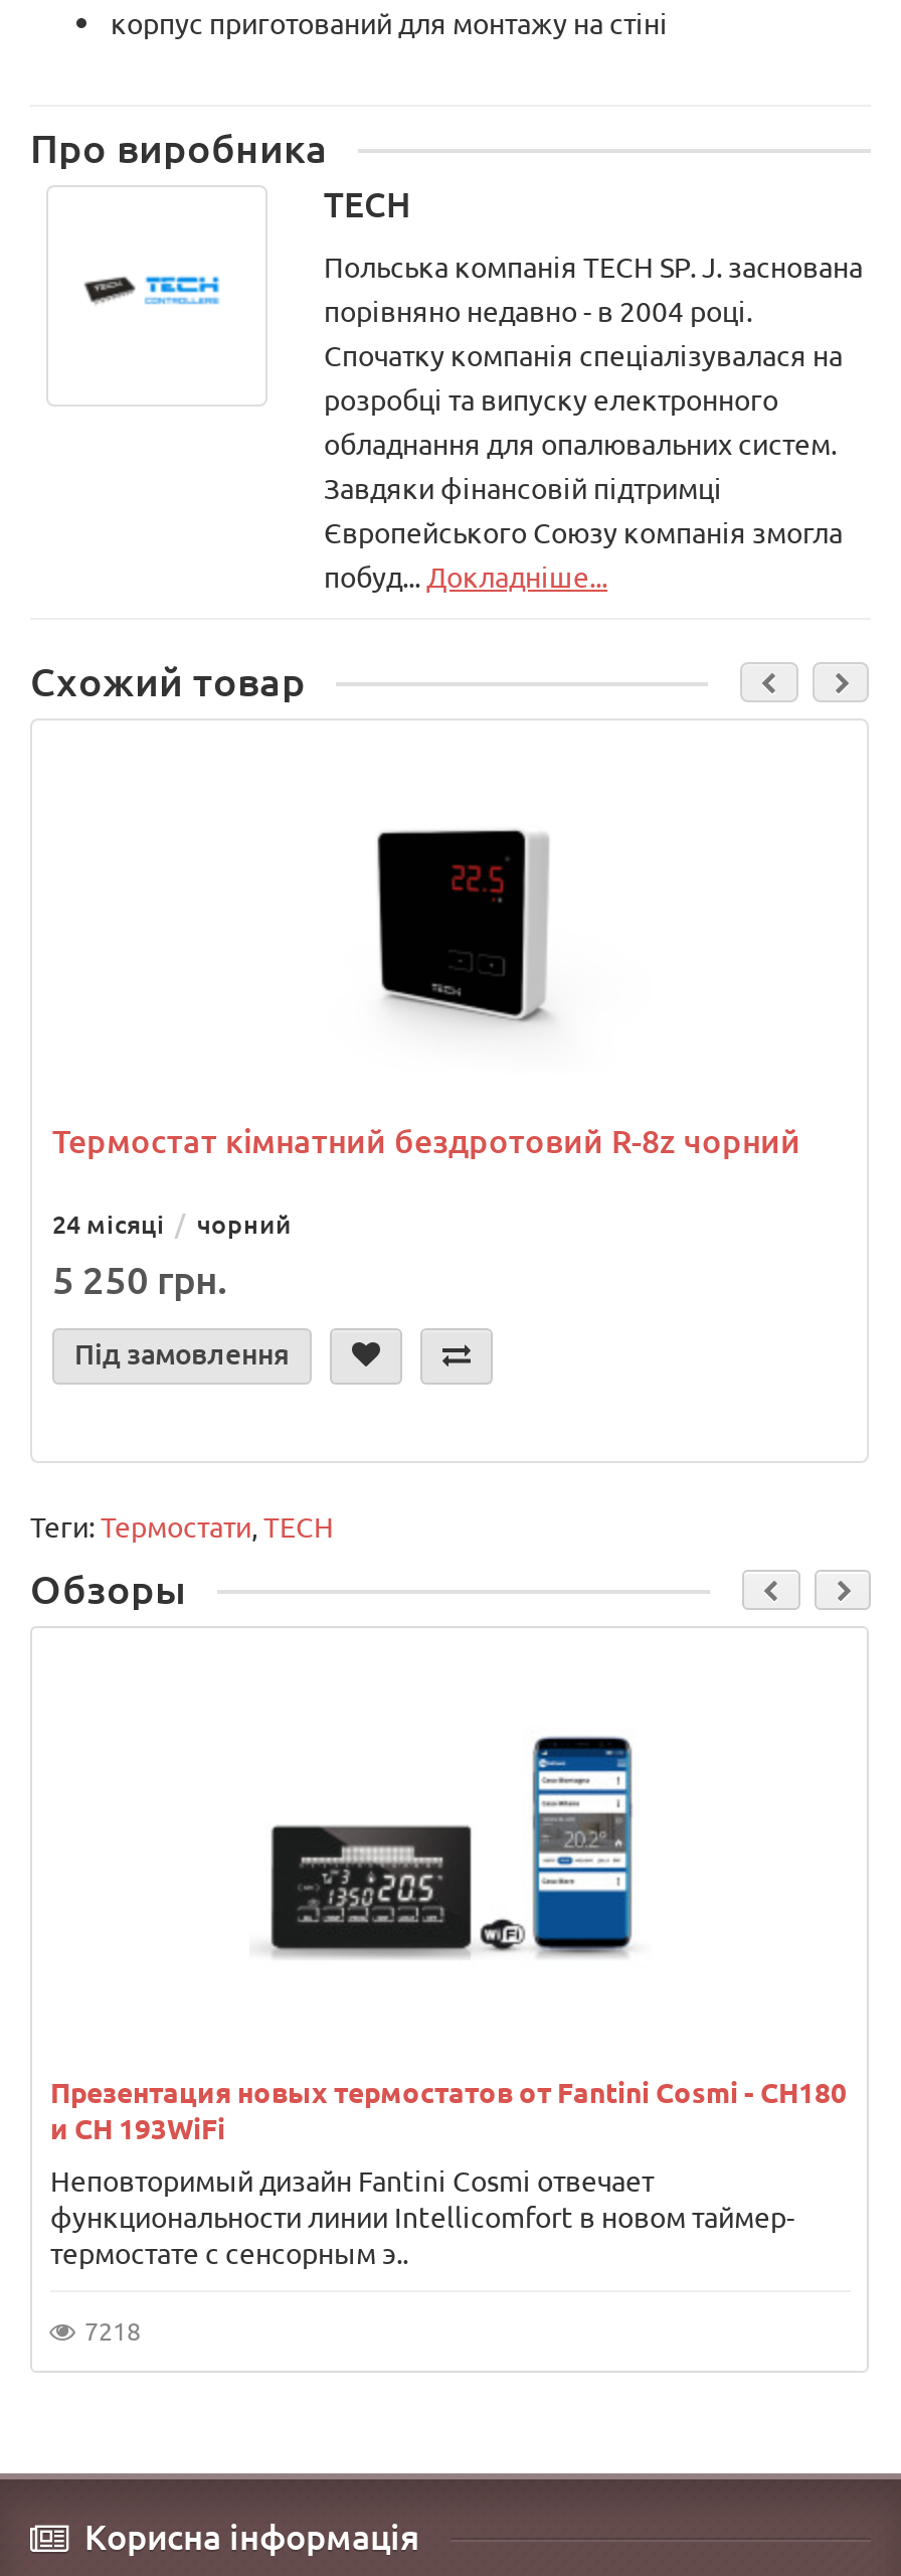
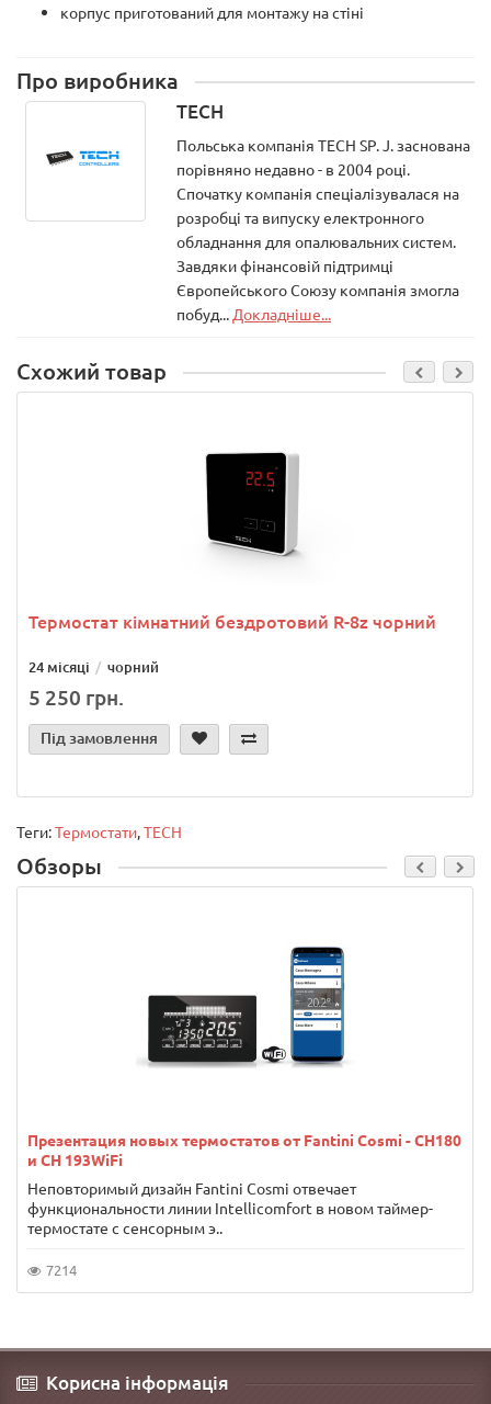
- 7218
+ 7214
